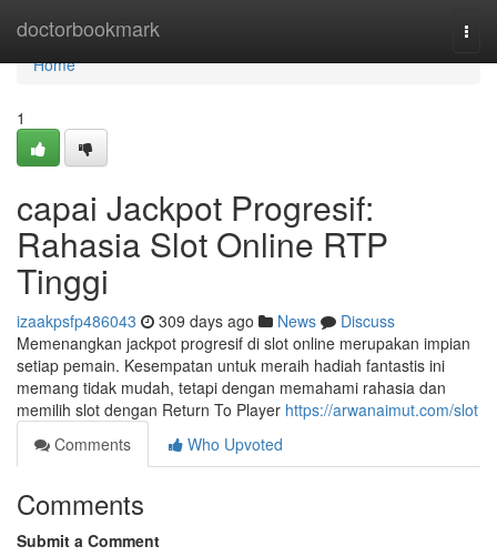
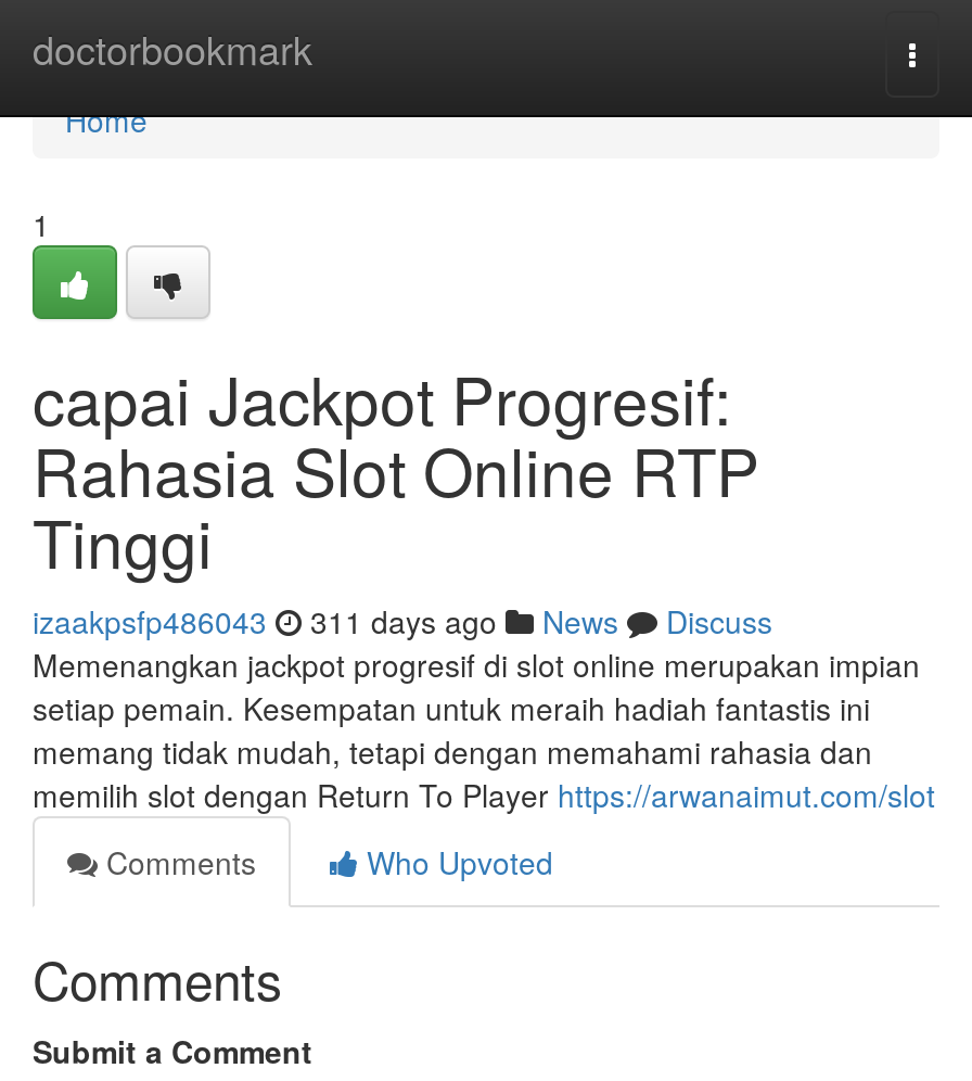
- izaakpsfp486043 309 days ago News Discuss
+ izaakpsfp486043 311 days ago News Discuss
